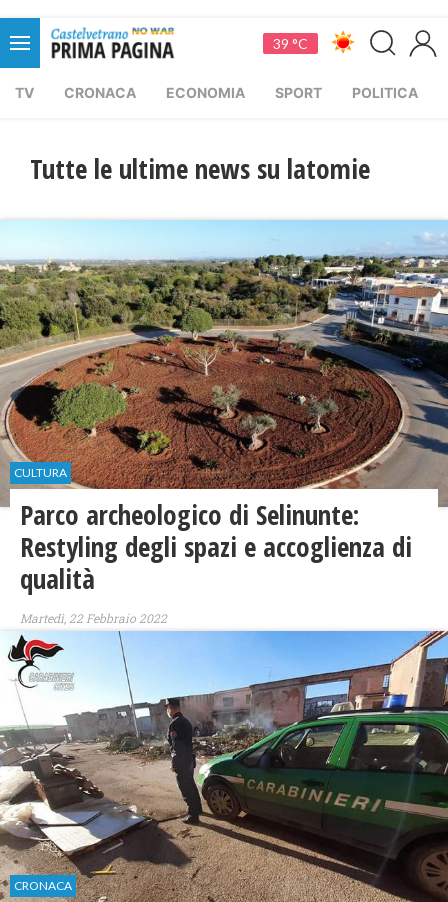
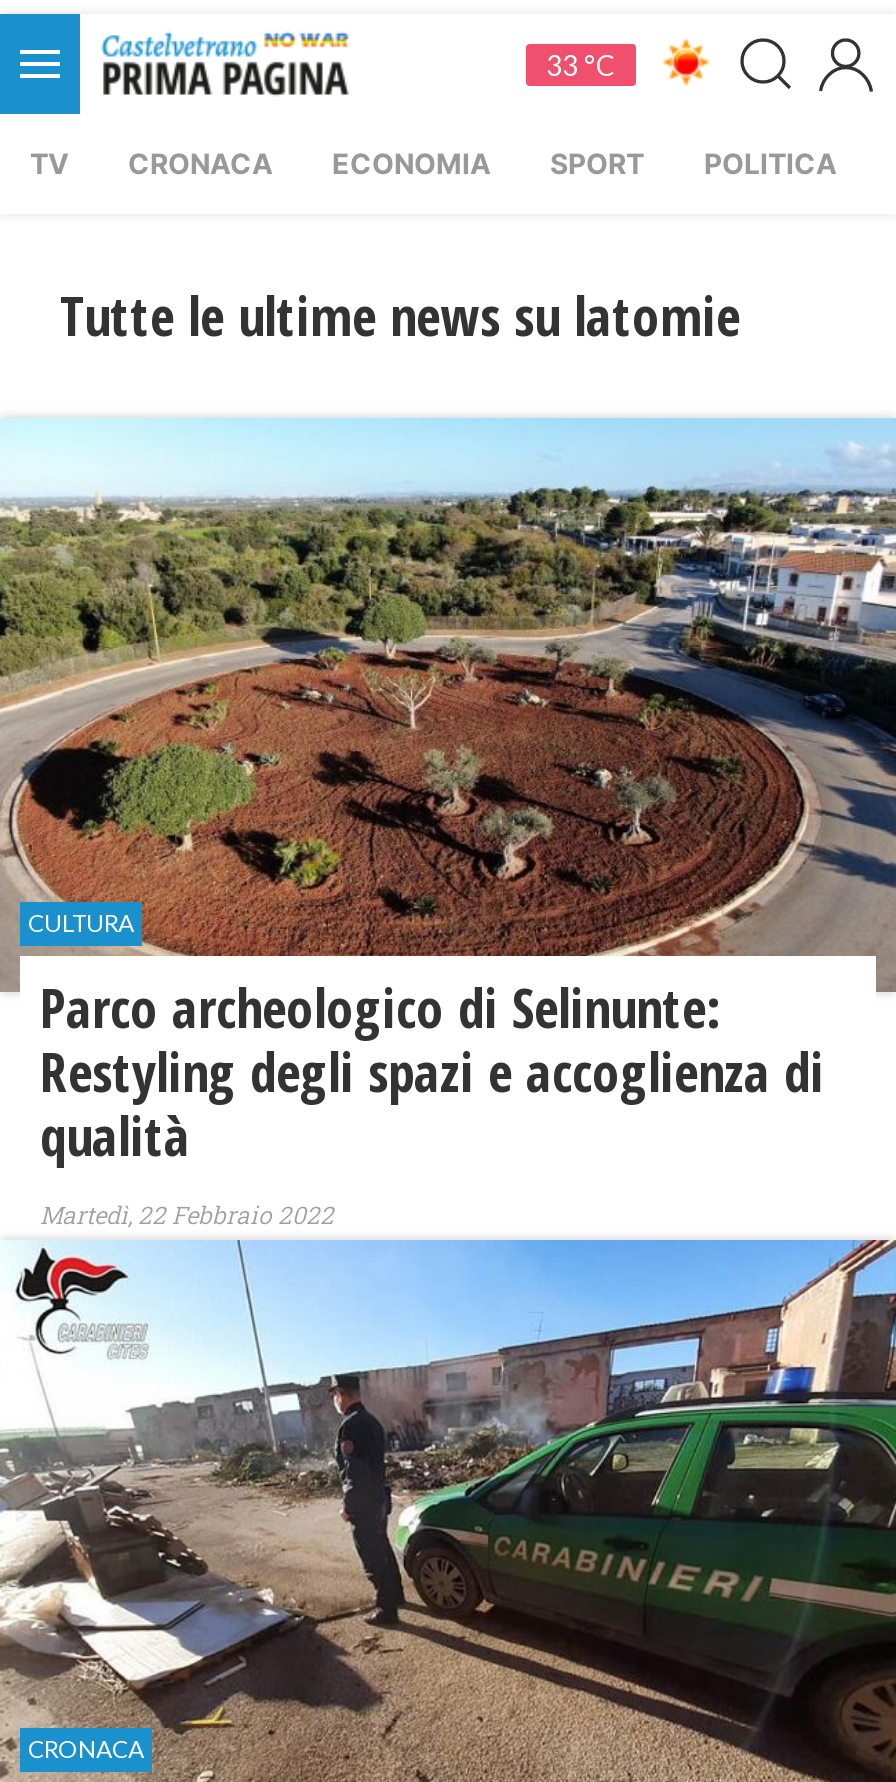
- 39 °C
+ 33 °C
